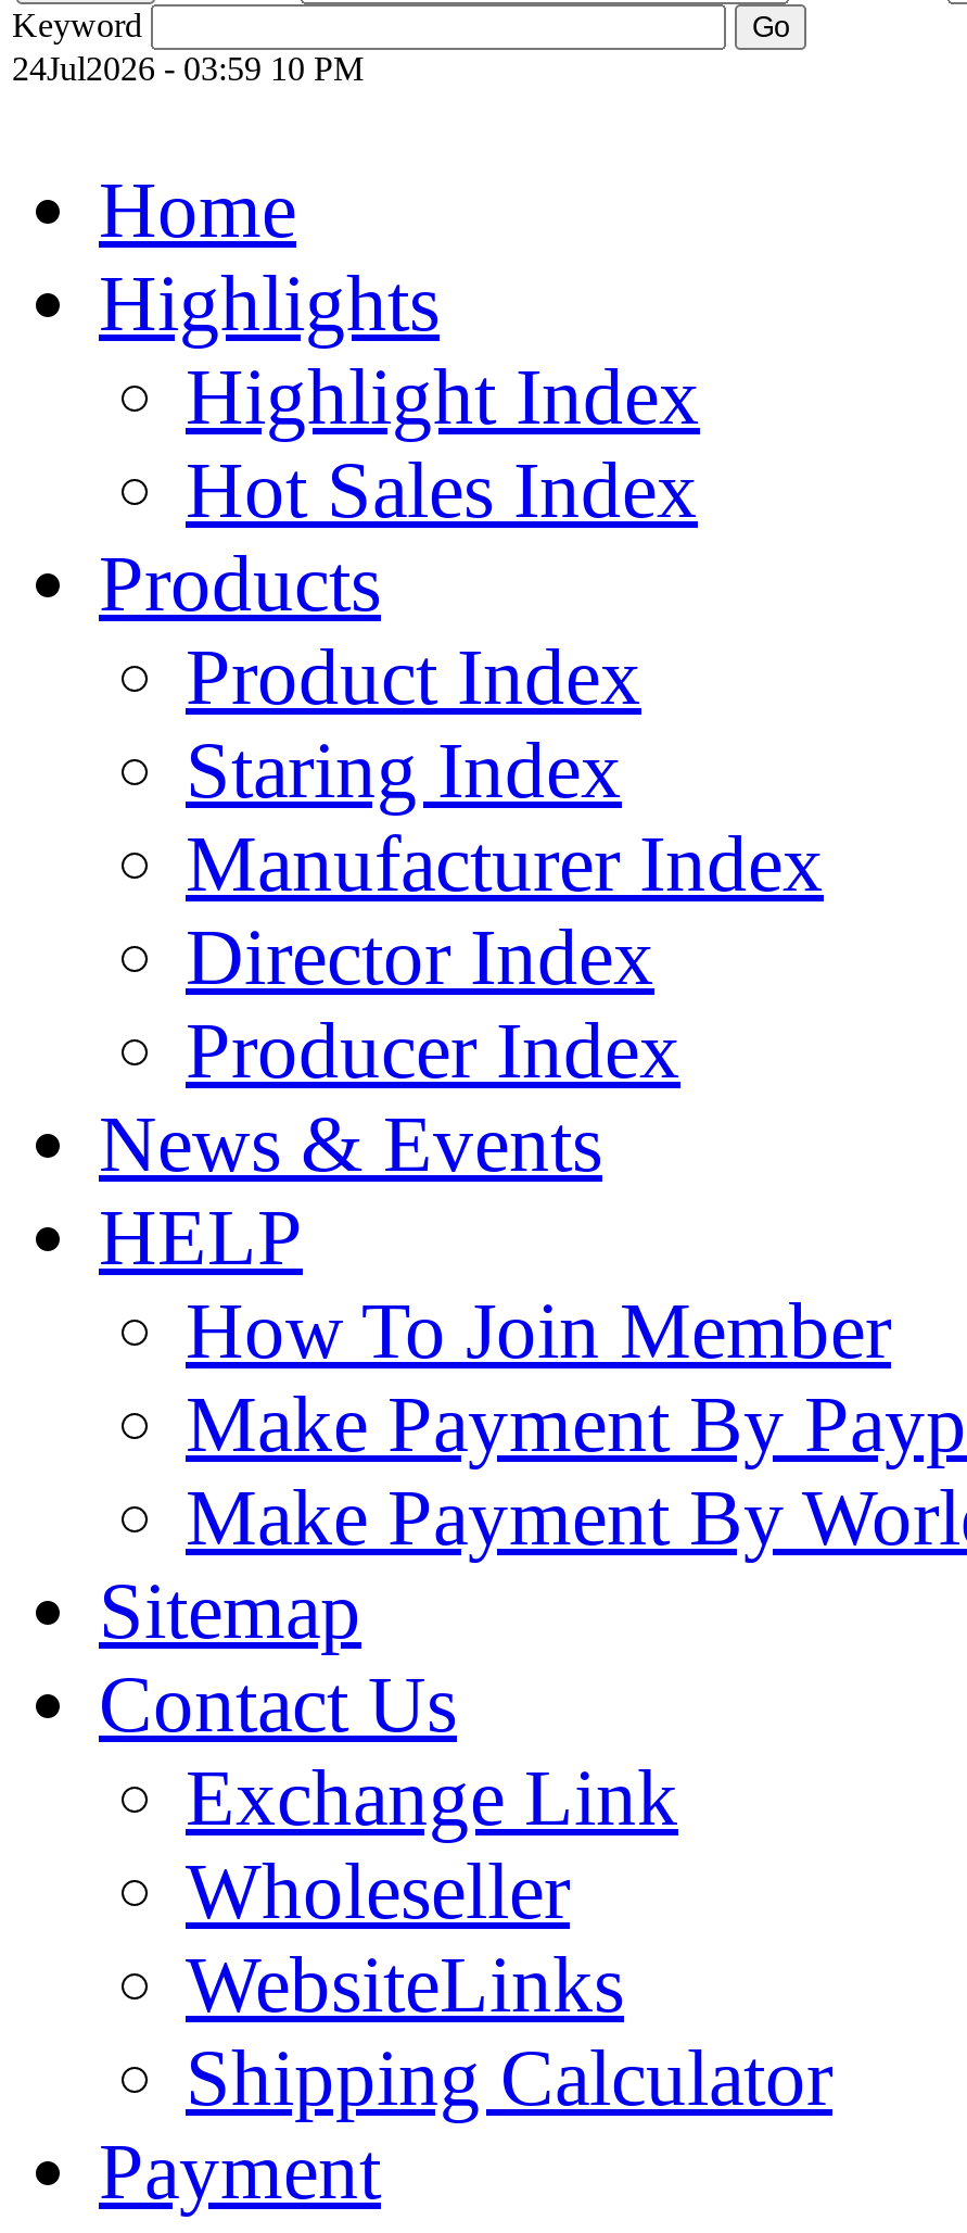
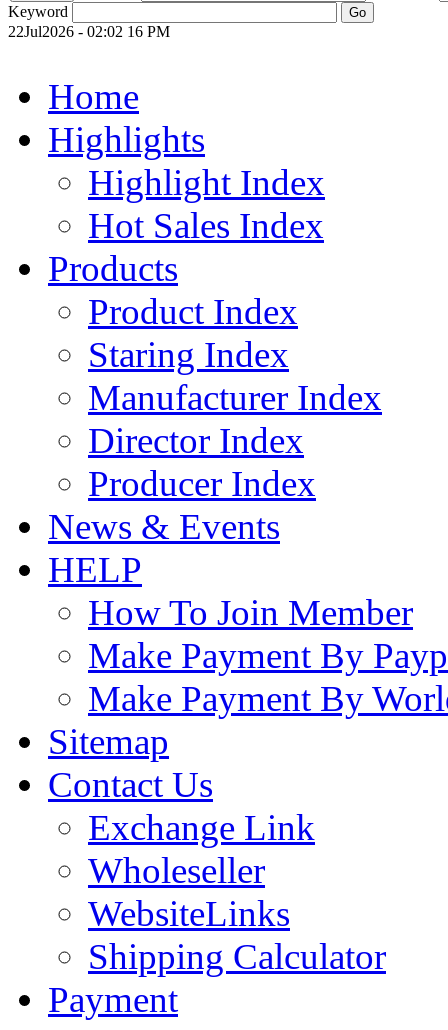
- 24Jul2026 - 03:59 10 PM
+ 22Jul2026 - 02:02 16 PM
